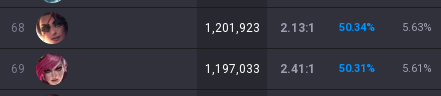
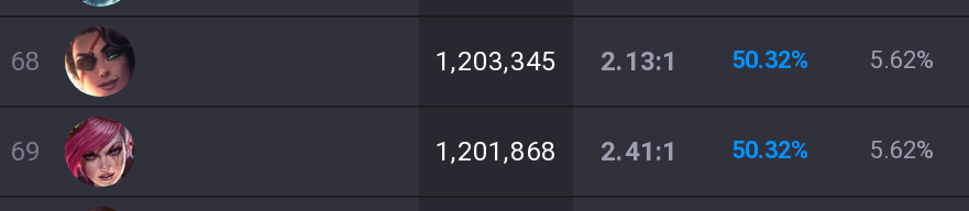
- 1,201,923
+ 1,203,345

- 50.34%
+ 50.32%

- 5.63%
+ 5.62%

- 1,197,033
+ 1,201,868

- 50.31%
+ 50.32%

- 5.61%
+ 5.62%
